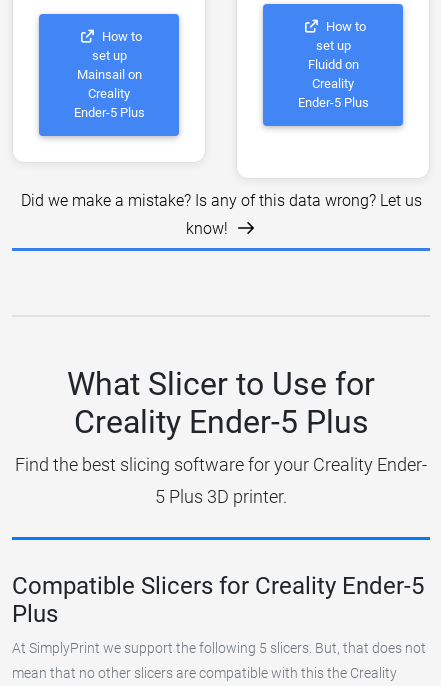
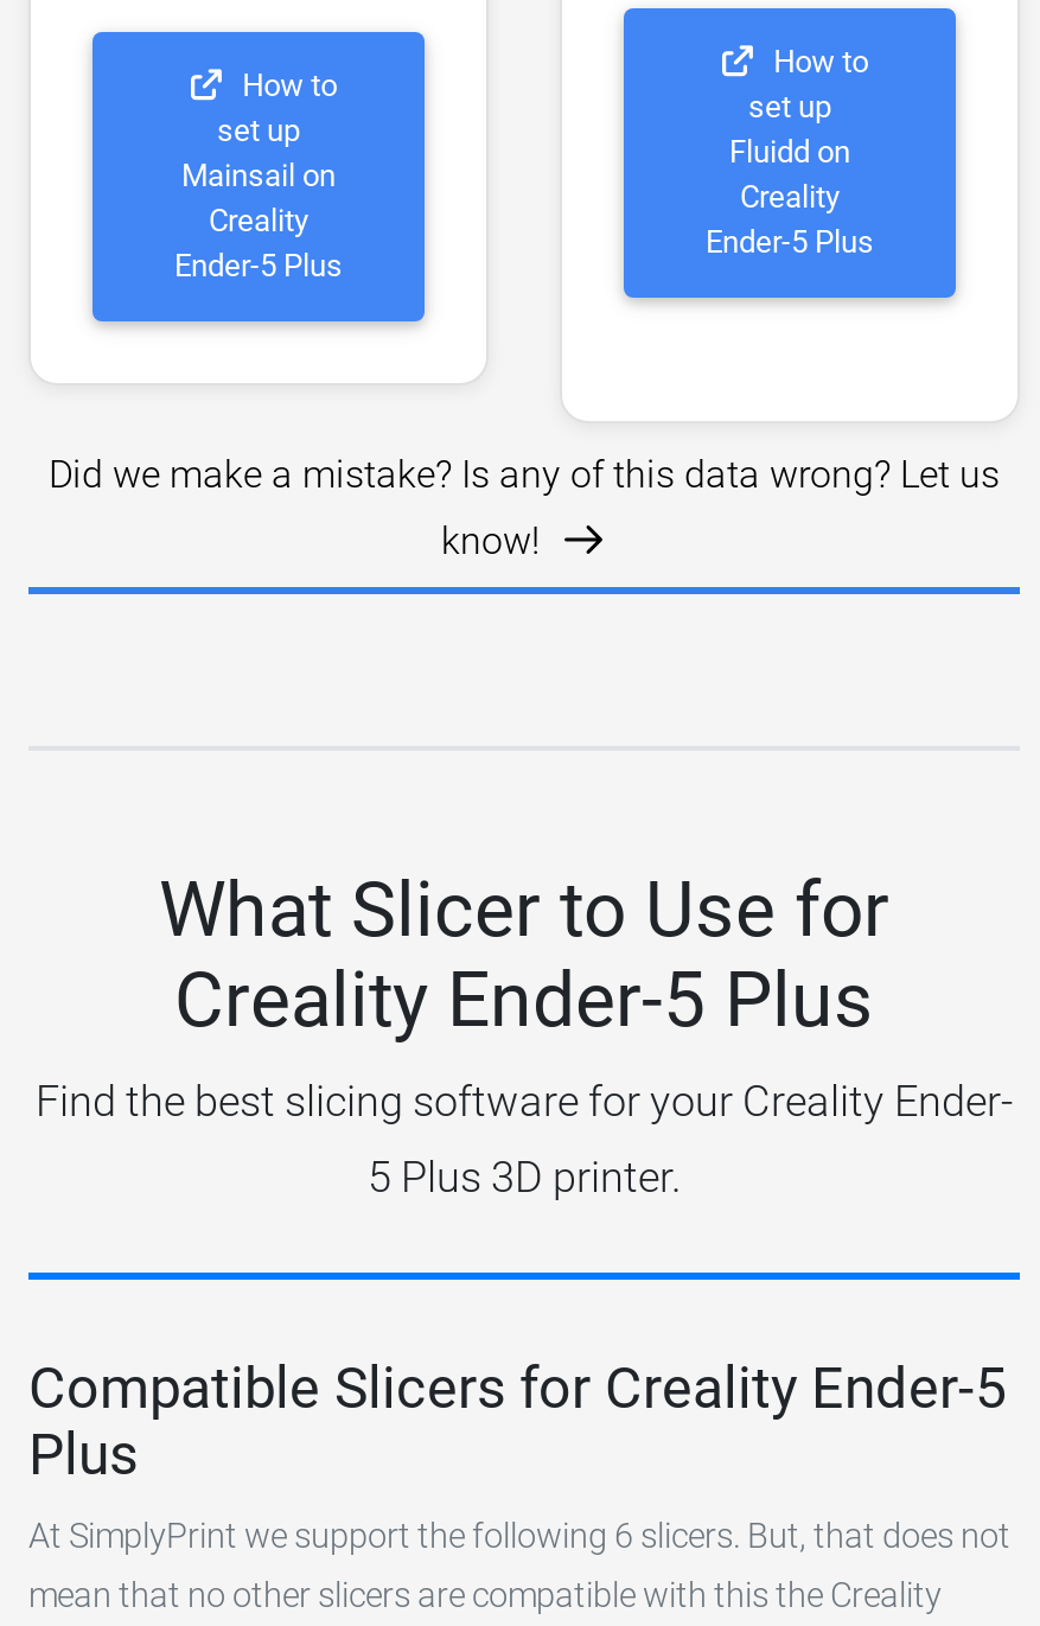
- At SimplyPrint we support the following 5 slicers. But, that does not
+ At SimplyPrint we support the following 6 slicers. But, that does not
